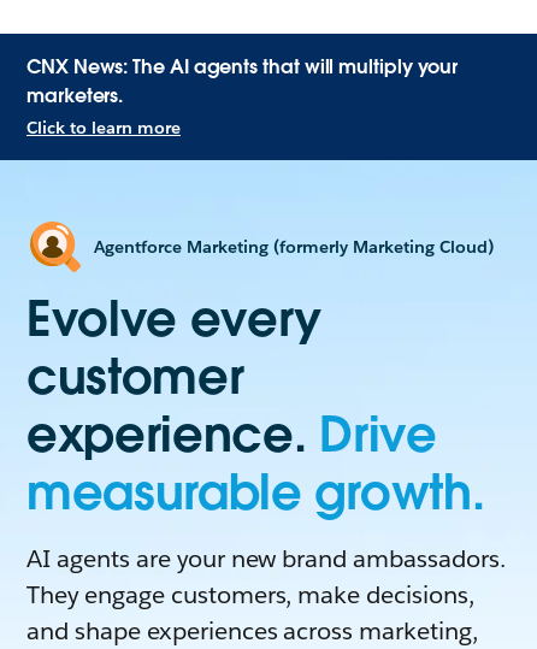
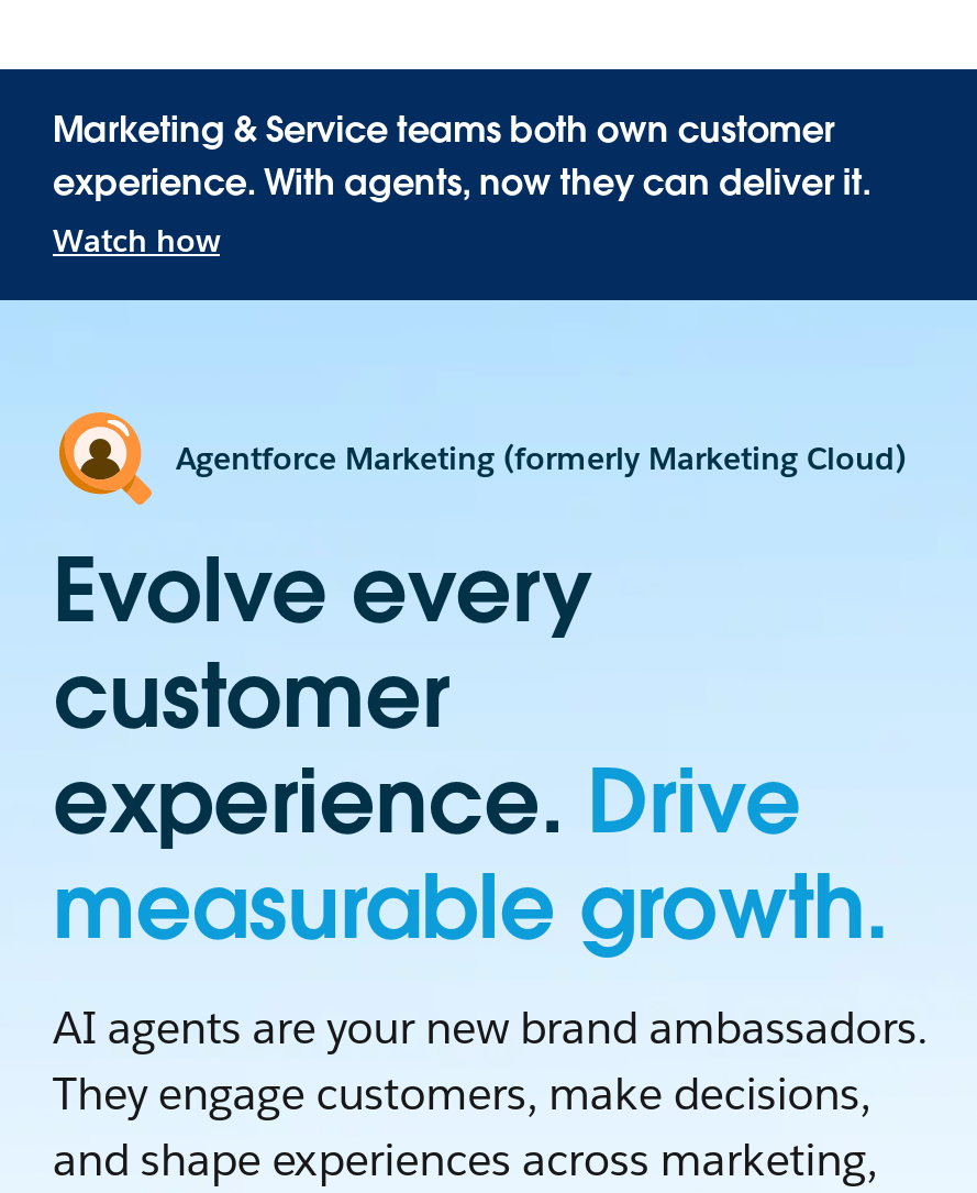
- CNX News: The AI agents that will multiply your
- marketers.
- Click to learn more
+ Marketing & Service teams both own customer
+ experience. With agents, now they can deliver it.
+ Watch how
